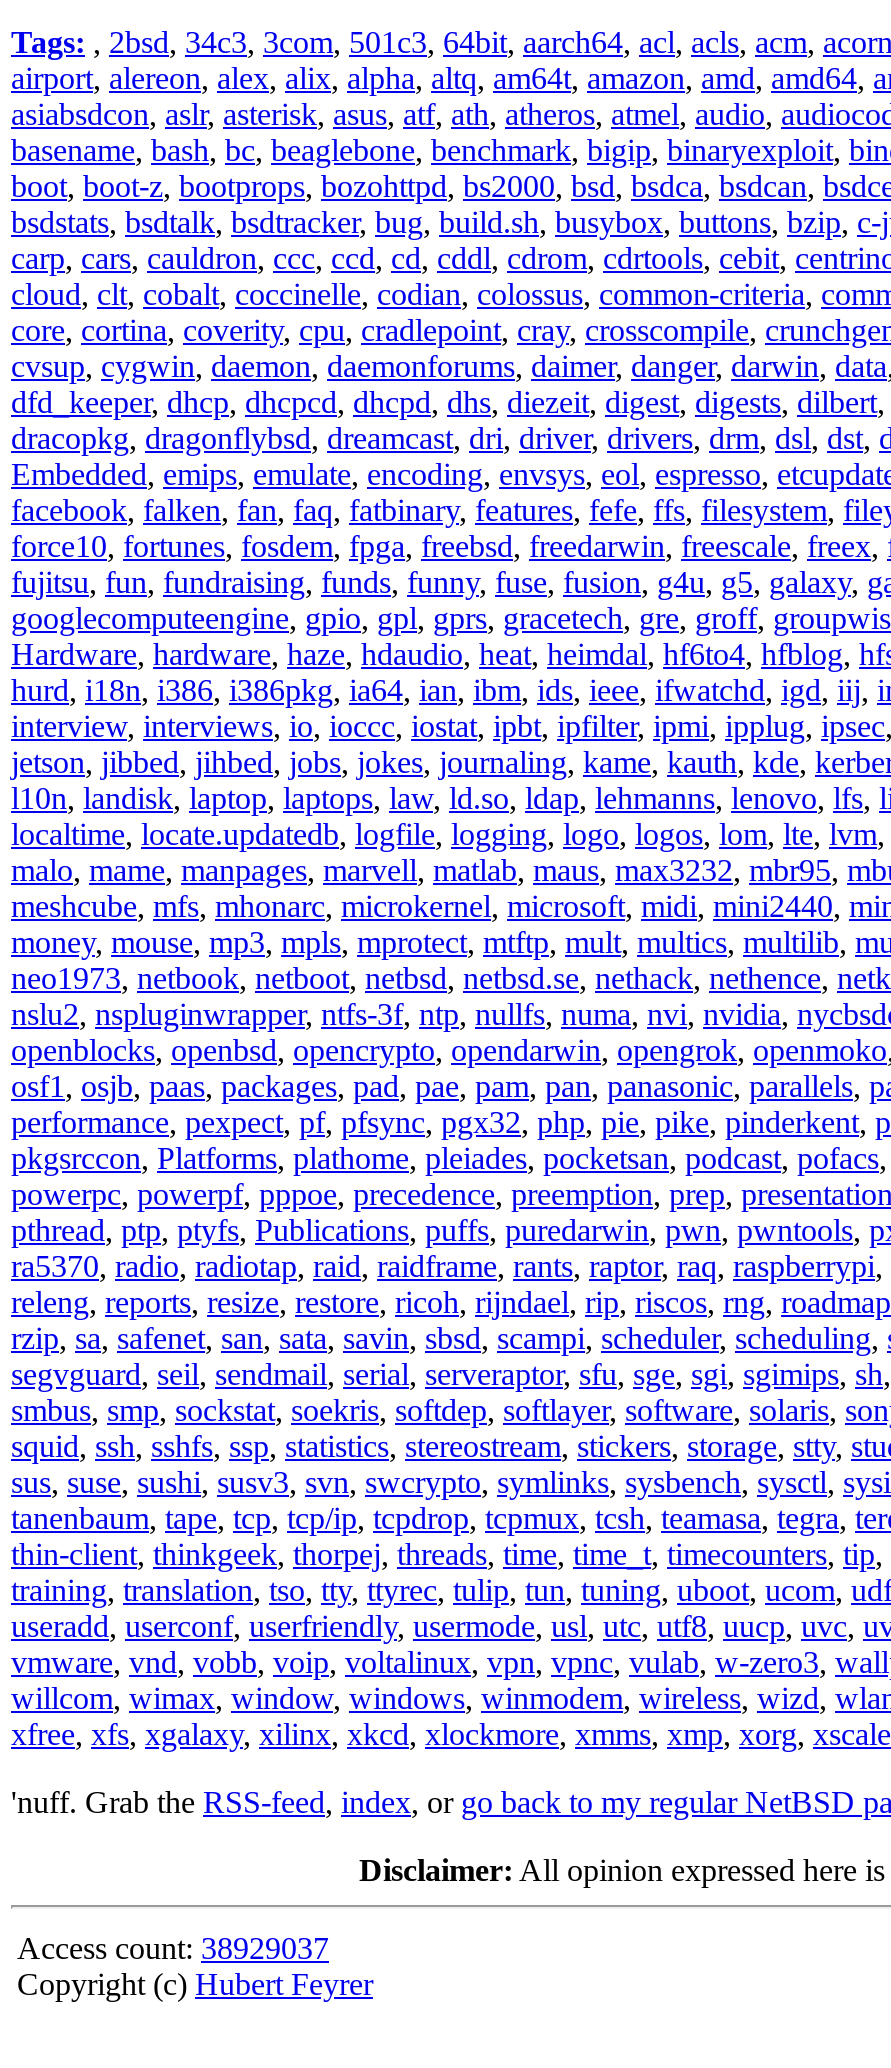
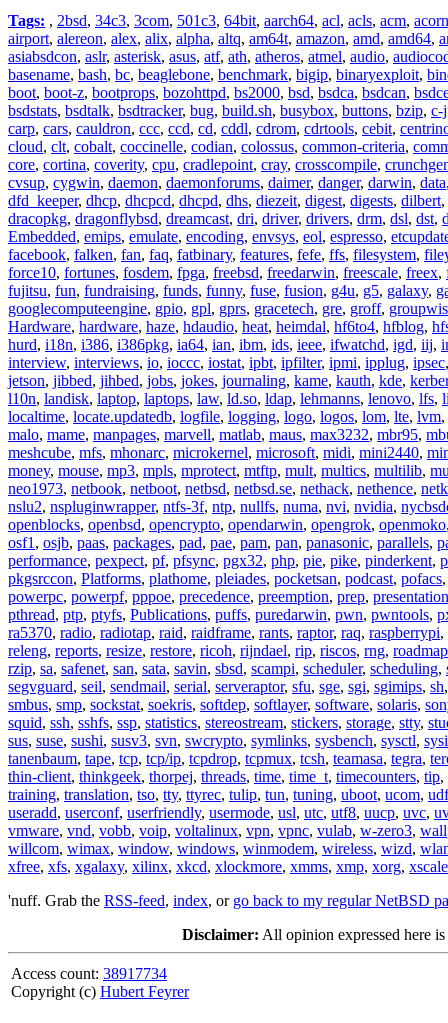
- Access count: 38929037
+ Access count: 38917734
